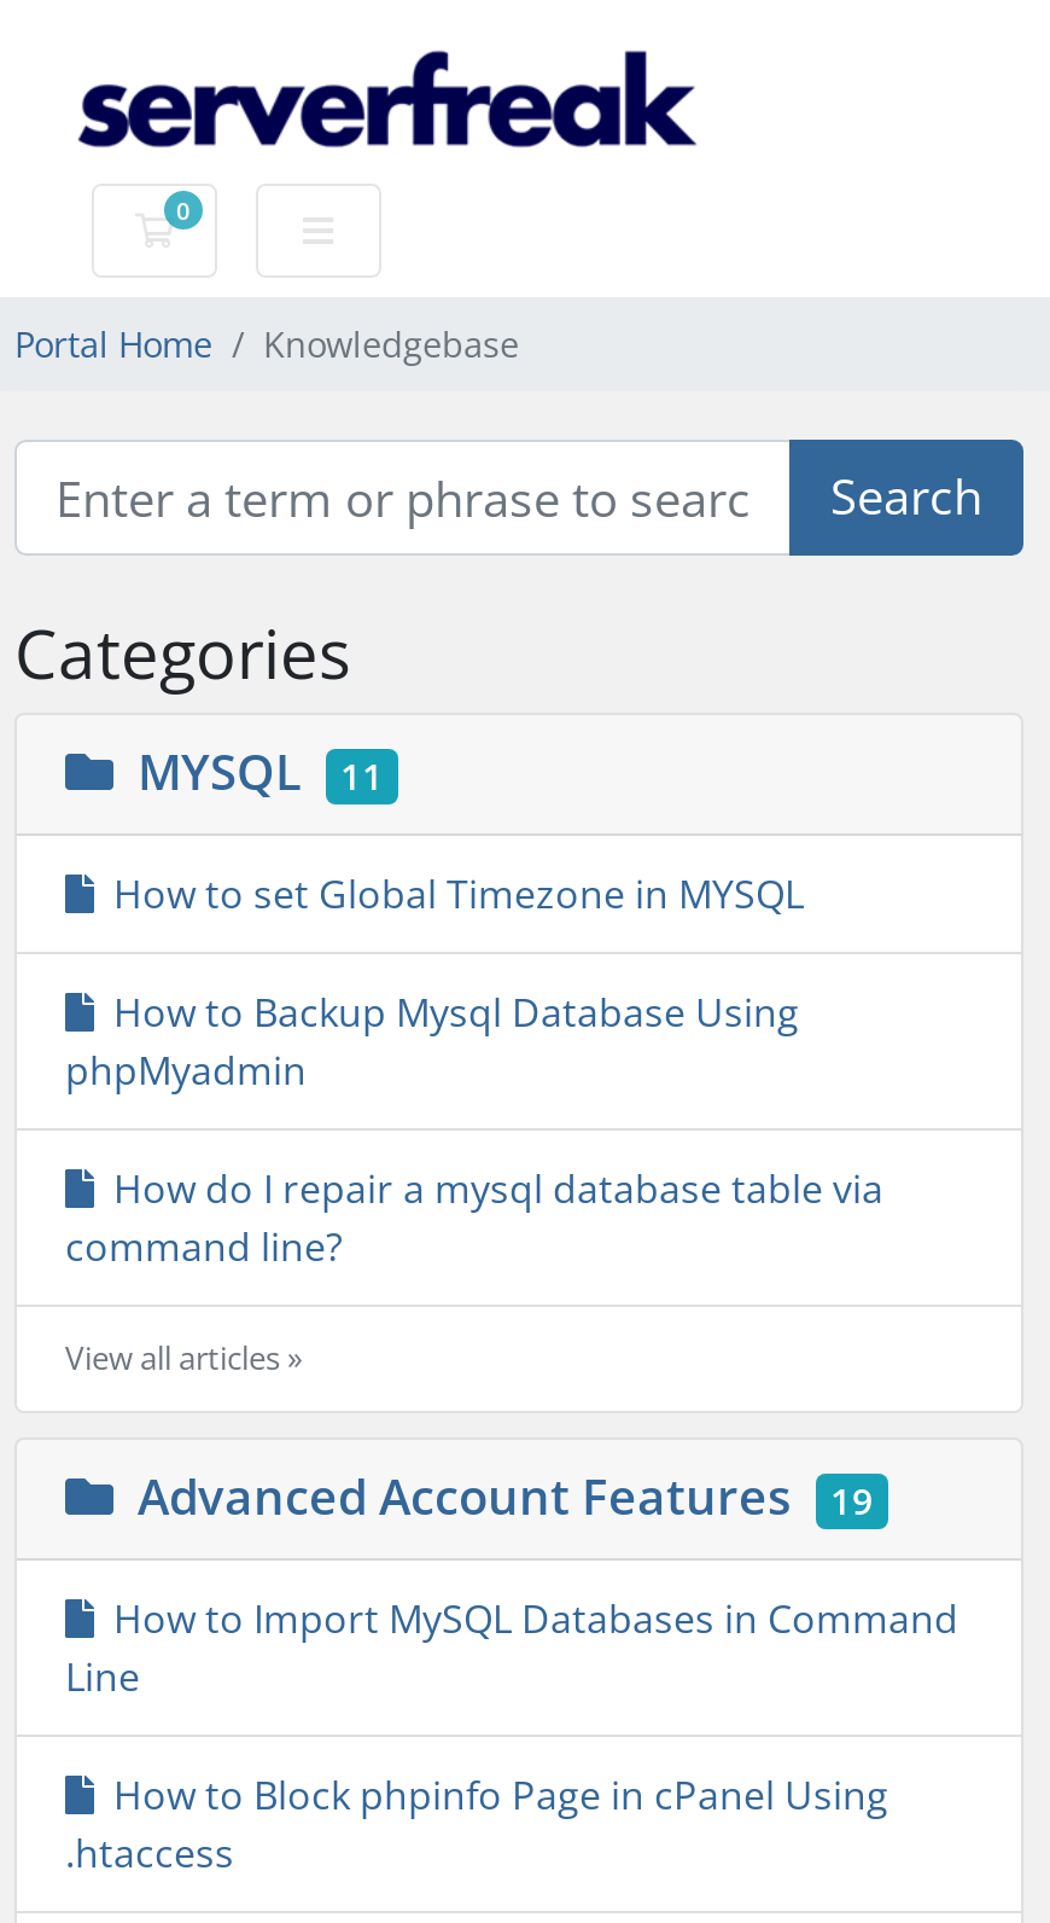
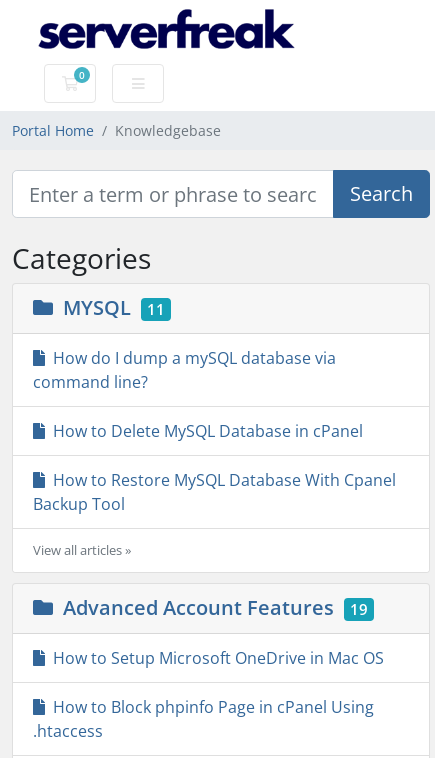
- How to set Global Timezone in MYSQL
- How to Backup Mysql Database Using
- phpMyadmin
- How do I repair a mysql database table via
+ How do I dump a mySQL database via

moved up: command line?

+ How to Delete MySQL Database in cPanel
+ How to Restore MySQL Database With Cpanel
+ Backup Tool

- How to Import MySQL Databases in Command
- Line
+ How to Setup Microsoft OneDrive in Mac OS
